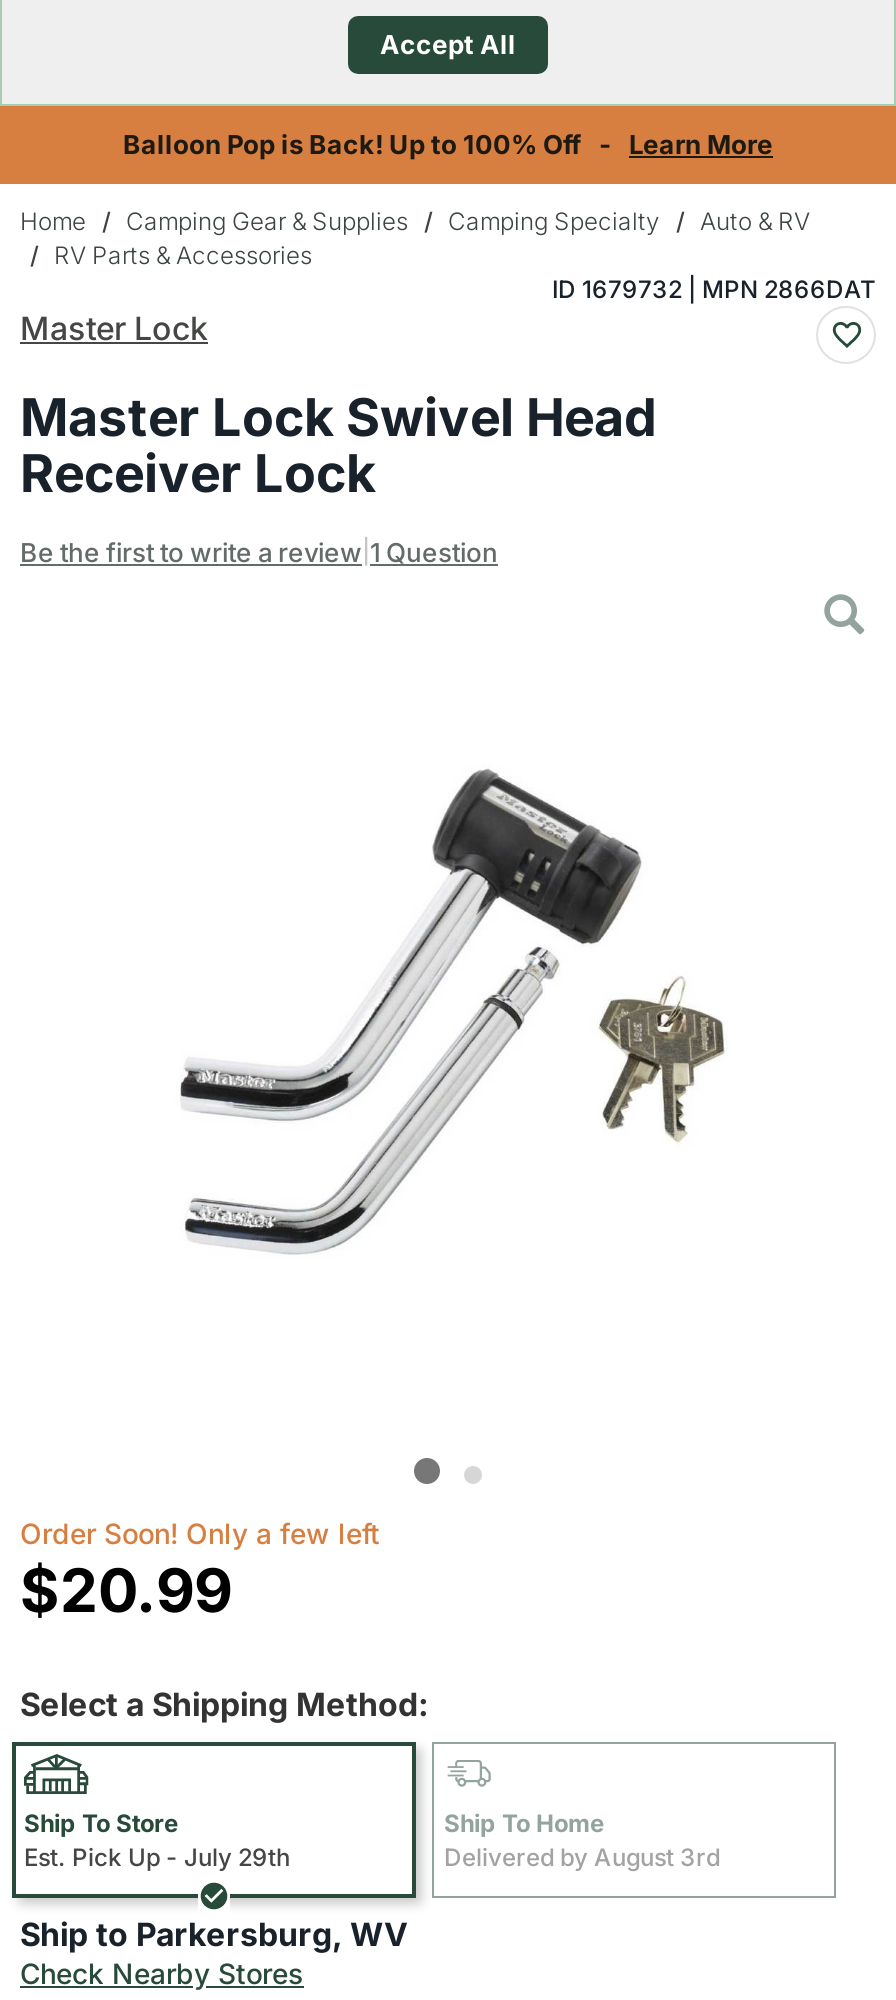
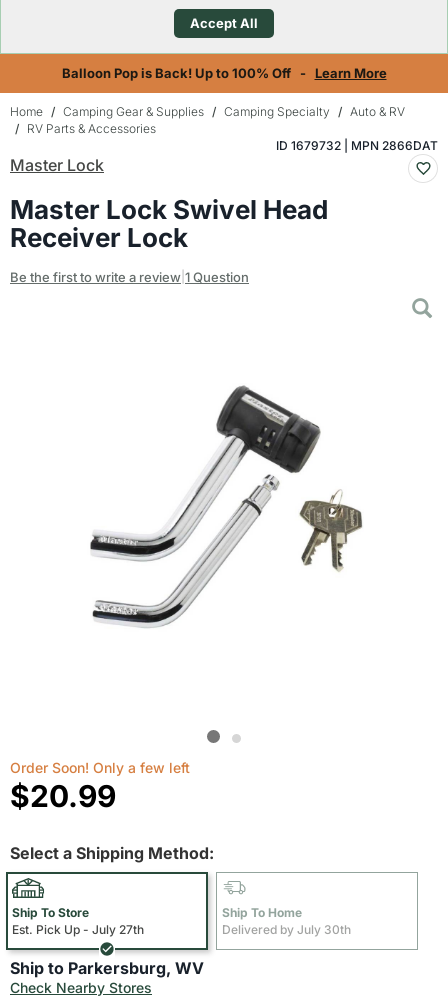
- Est. Pick Up - July 29th
+ Est. Pick Up - July 27th

- Delivered by August 3rd
+ Delivered by July 30th
